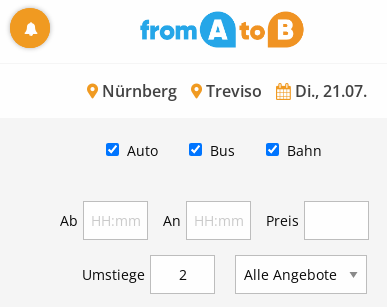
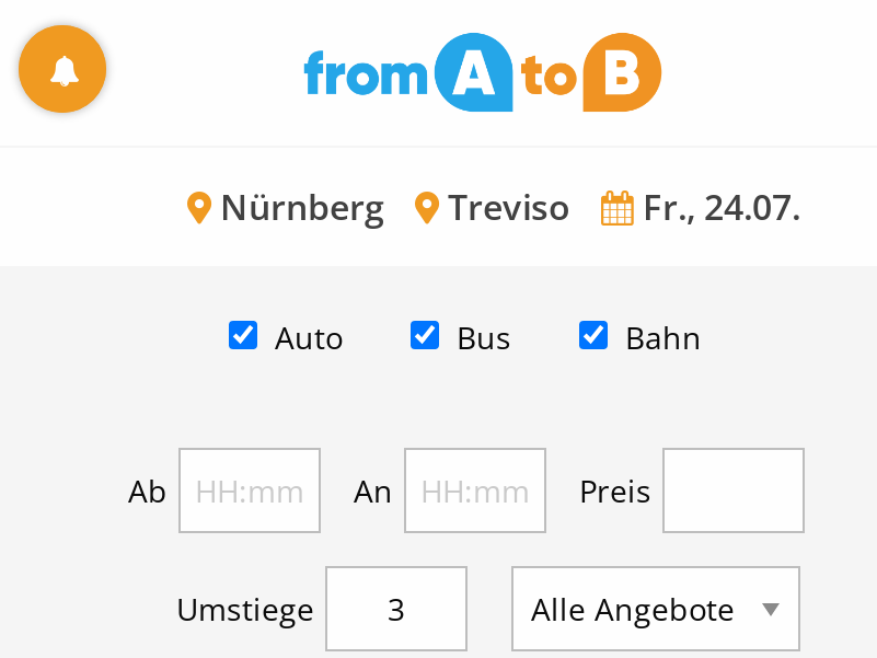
- Nürnberg Treviso Di., 21.07.
+ Nürnberg Treviso Fr., 24.07.
